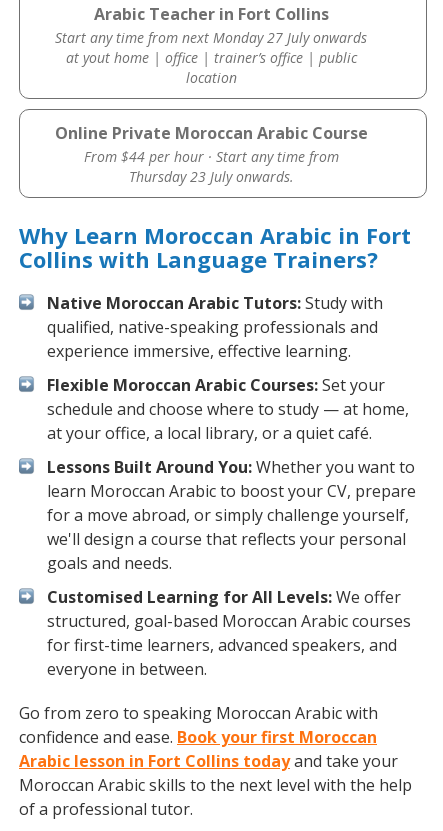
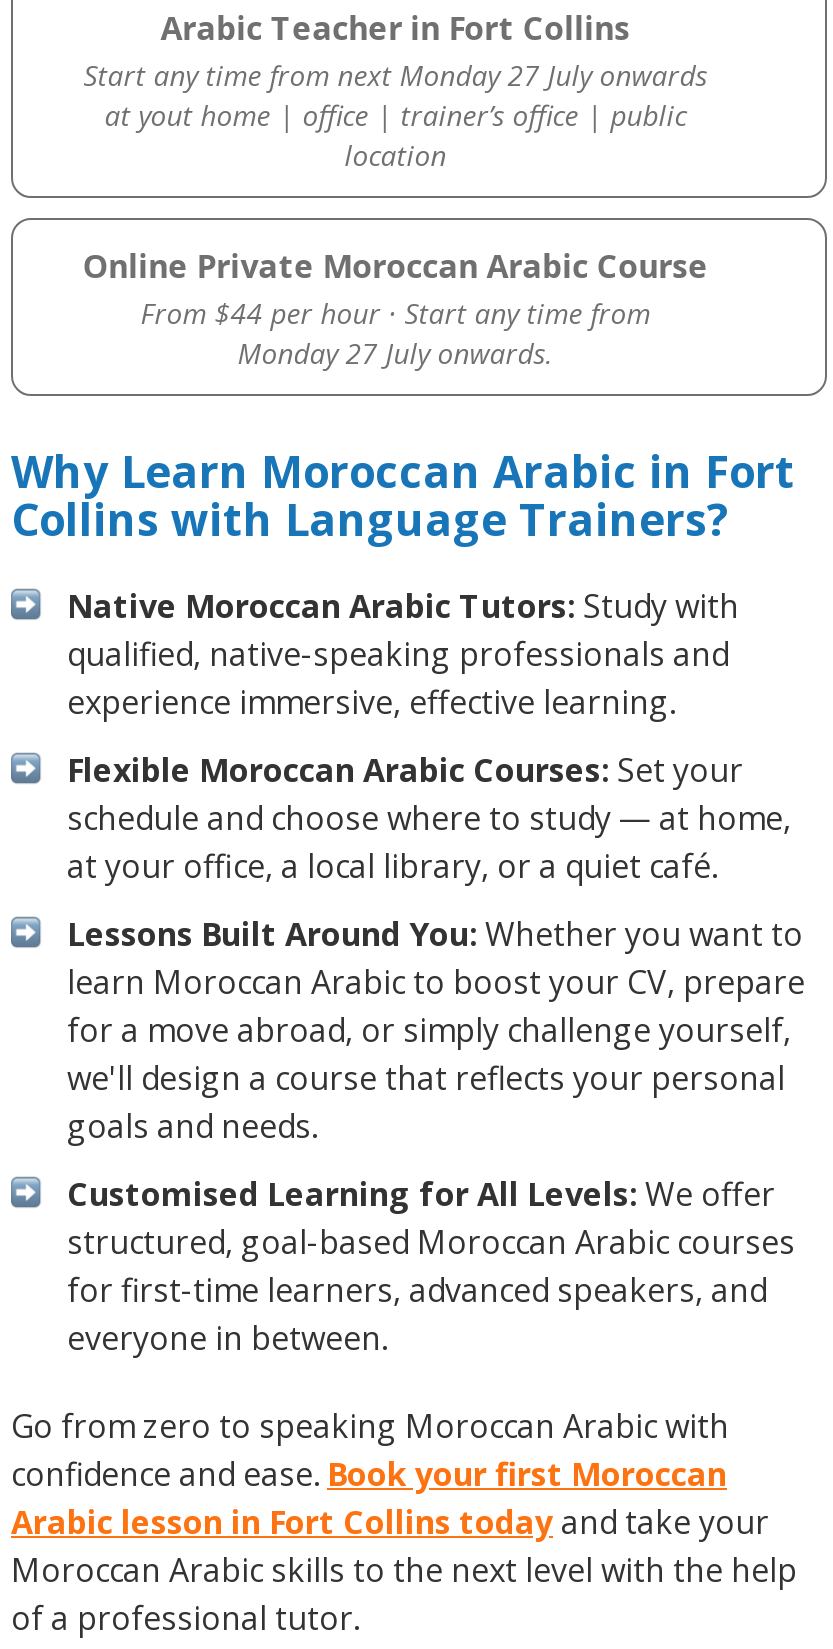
- Thursday 23 July onwards.
+ Monday 27 July onwards.
